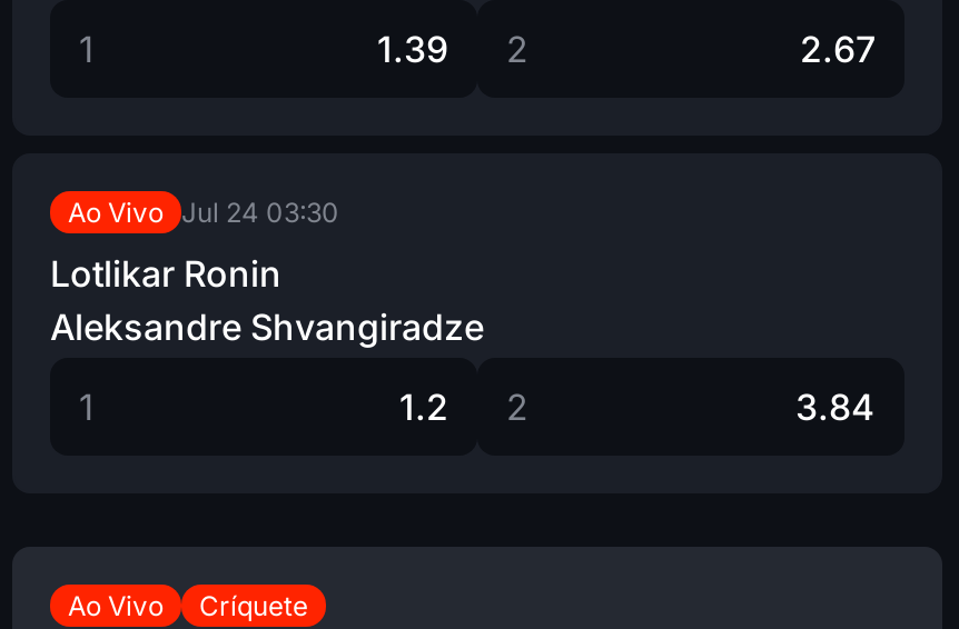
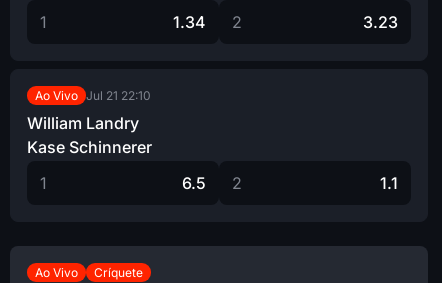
- 1.39 2
+ 1.34 2

- 2.67
+ 3.23

- Ao Vivo Jul 24 03:30
+ Ao Vivo Jul 21 22:10

- Lotlikar Ronin
- Aleksandre Shvangiradze
+ William Landry
+ Kase Schinnerer

- 1.2 2
+ 6.5 2

- 3.84
+ 1.1
